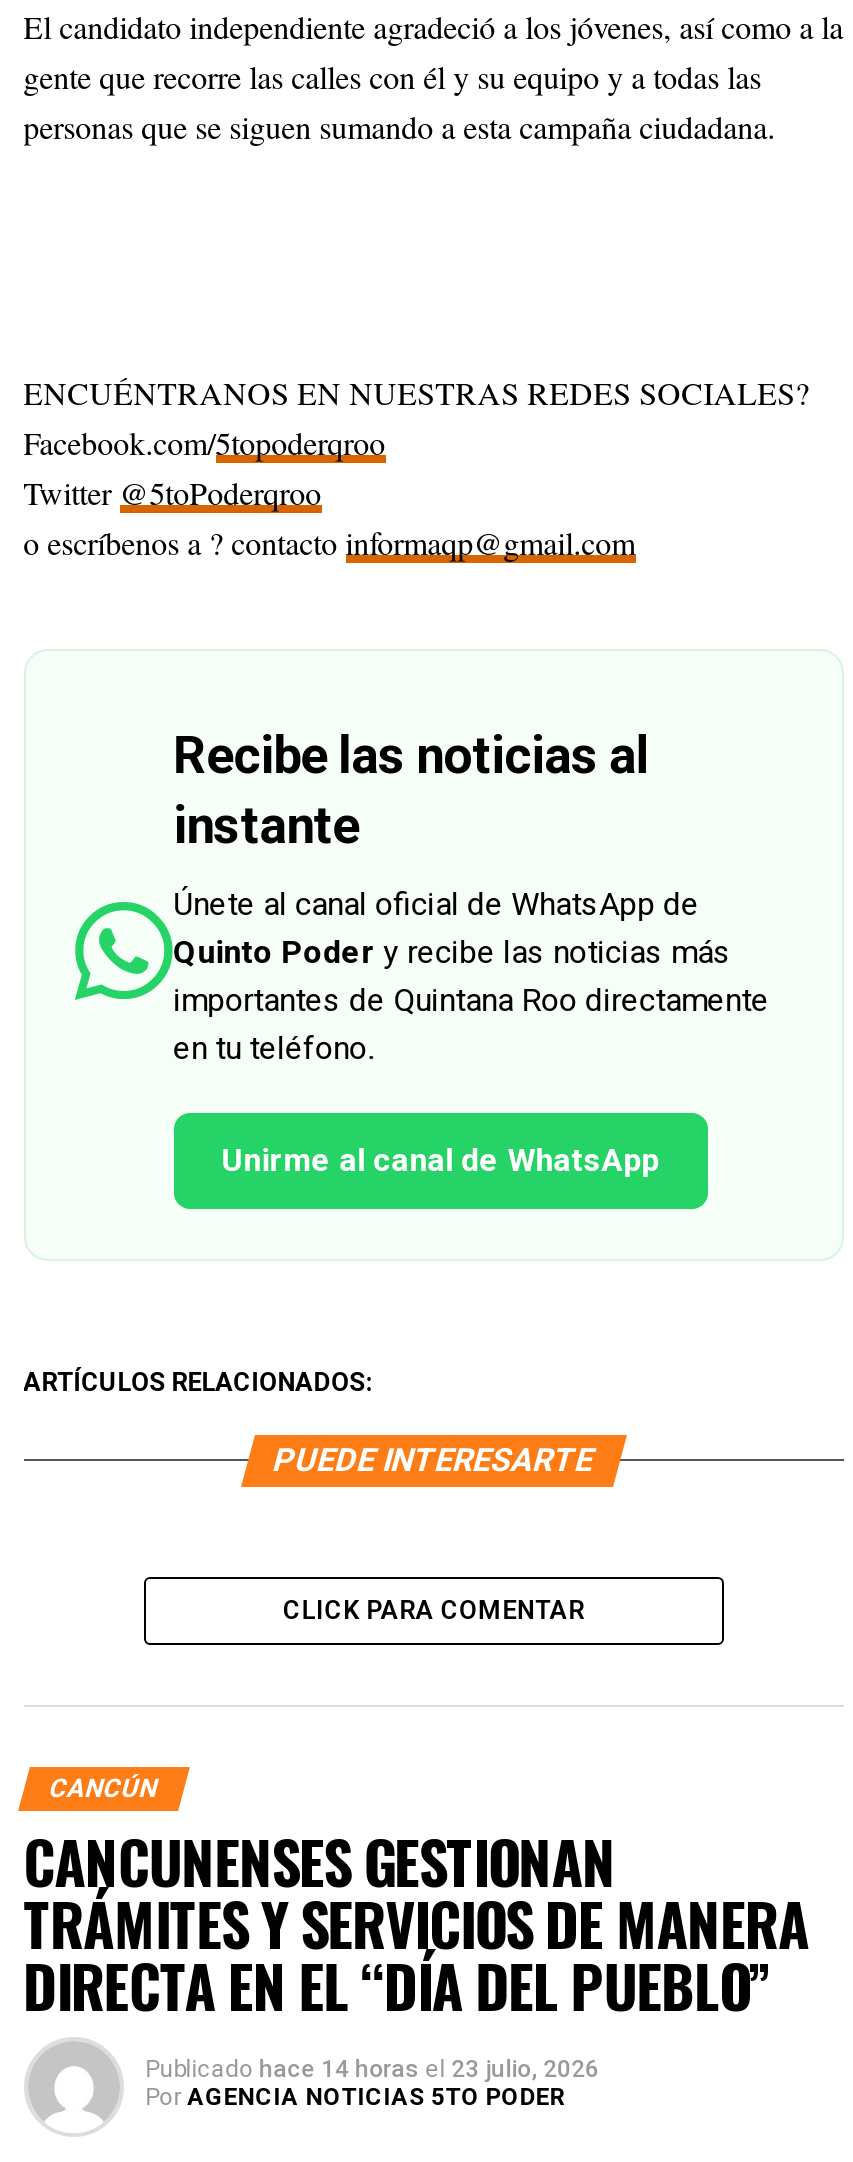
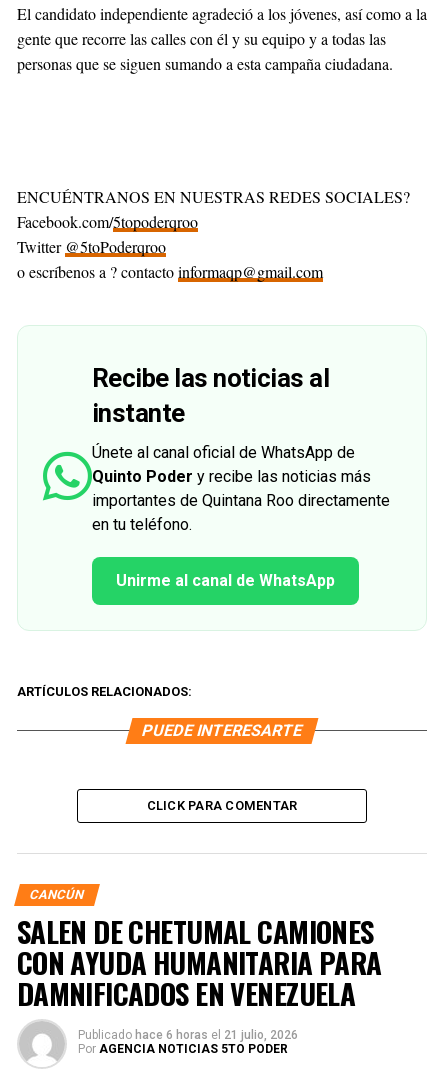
- CANCUNENSES GESTIONAN
- TRÁMITES Y SERVICIOS DE MANERA
- DIRECTA EN EL “DÍA DEL PUEBLO”
- Publicado hace 14 horas el 23 julio, 2026
+ SALEN DE CHETUMAL CAMIONES
+ CON AYUDA HUMANITARIA PARA
+ DAMNIFICADOS EN VENEZUELA
+ Publicado hace 6 horas el 21 julio, 2026
